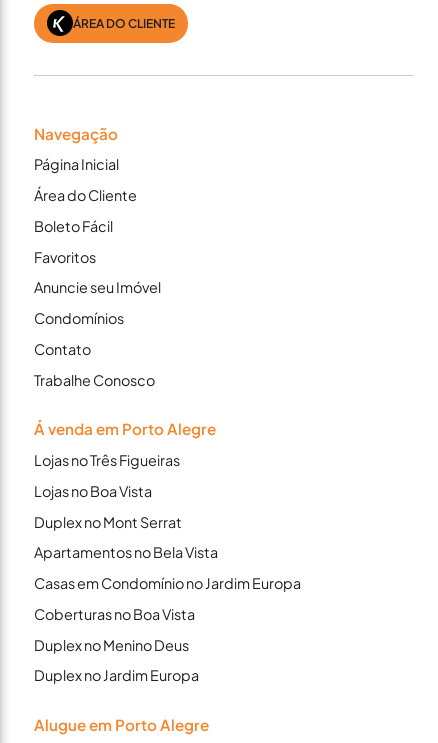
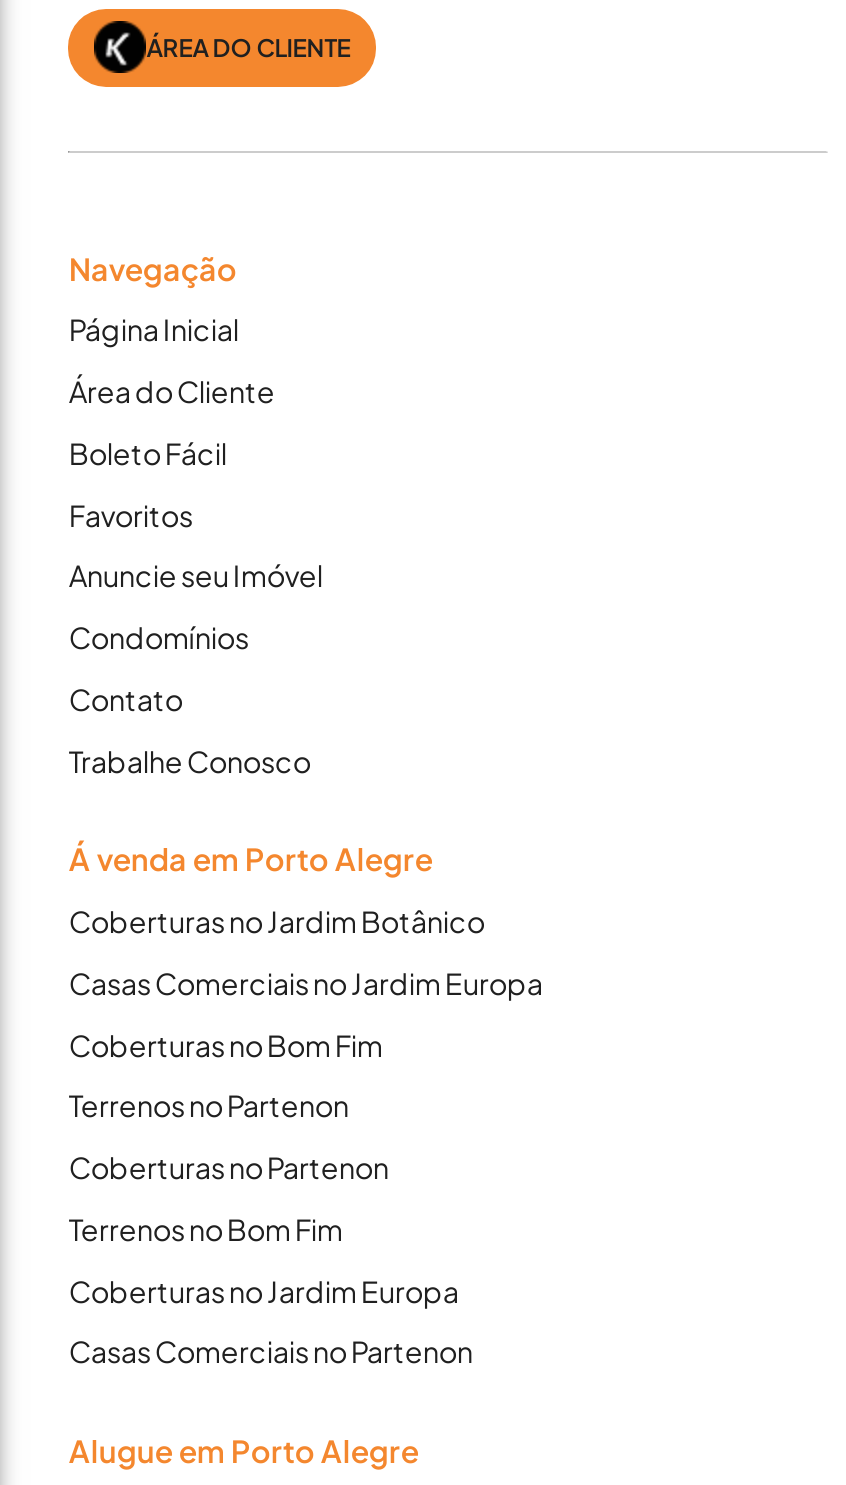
- Lojas no Três Figueiras
+ Coberturas no Jardim Botânico

- Lojas no Boa Vista
+ Casas Comerciais no Jardim Europa

- Duplex no Mont Serrat
+ Coberturas no Bom Fim

- Apartamentos no Bela Vista
+ Terrenos no Partenon

- Casas em Condomínio no Jardim Europa
+ Coberturas no Partenon

- Coberturas no Boa Vista
+ Terrenos no Bom Fim

- Duplex no Menino Deus
+ Coberturas no Jardim Europa

- Duplex no Jardim Europa
+ Casas Comerciais no Partenon
